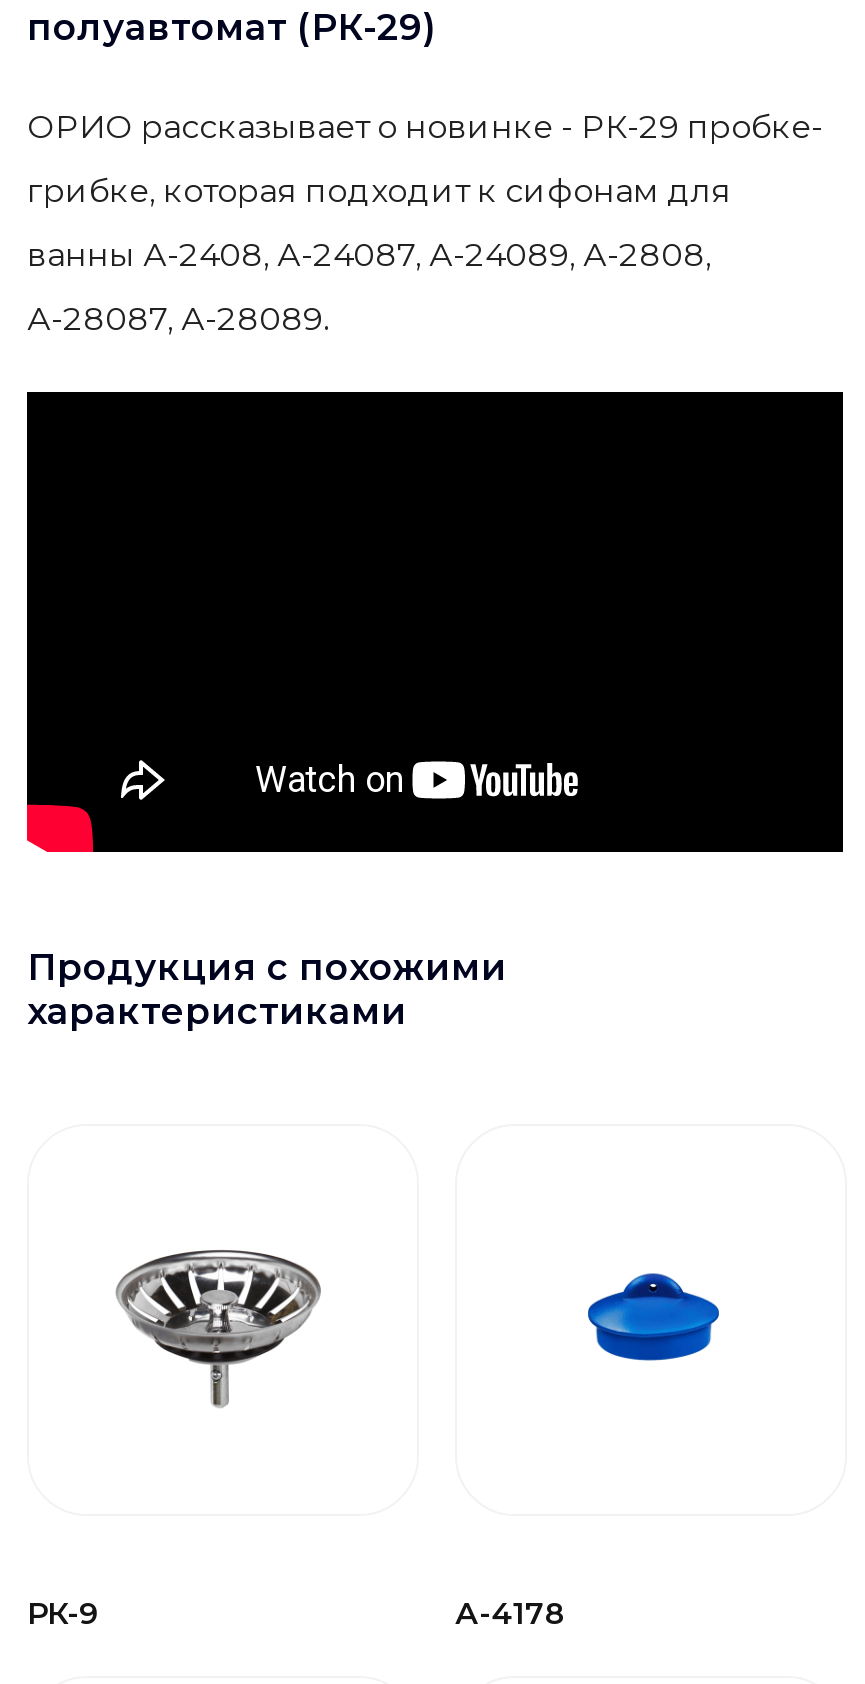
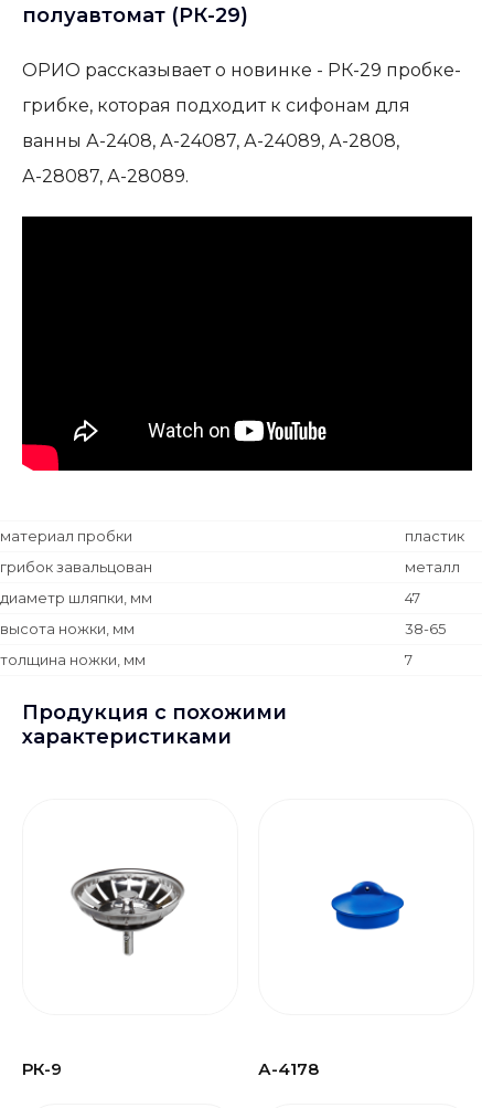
+ материал пробки
+ пластик
+ грибок завальцован
+ металл
+ диаметр шляпки, мм
+ 47
+ высота ножки, мм
+ 38-65
+ толщина ножки, мм
+ 7
